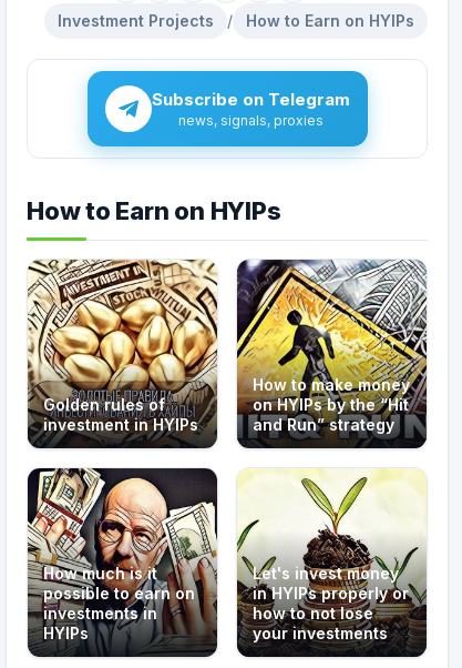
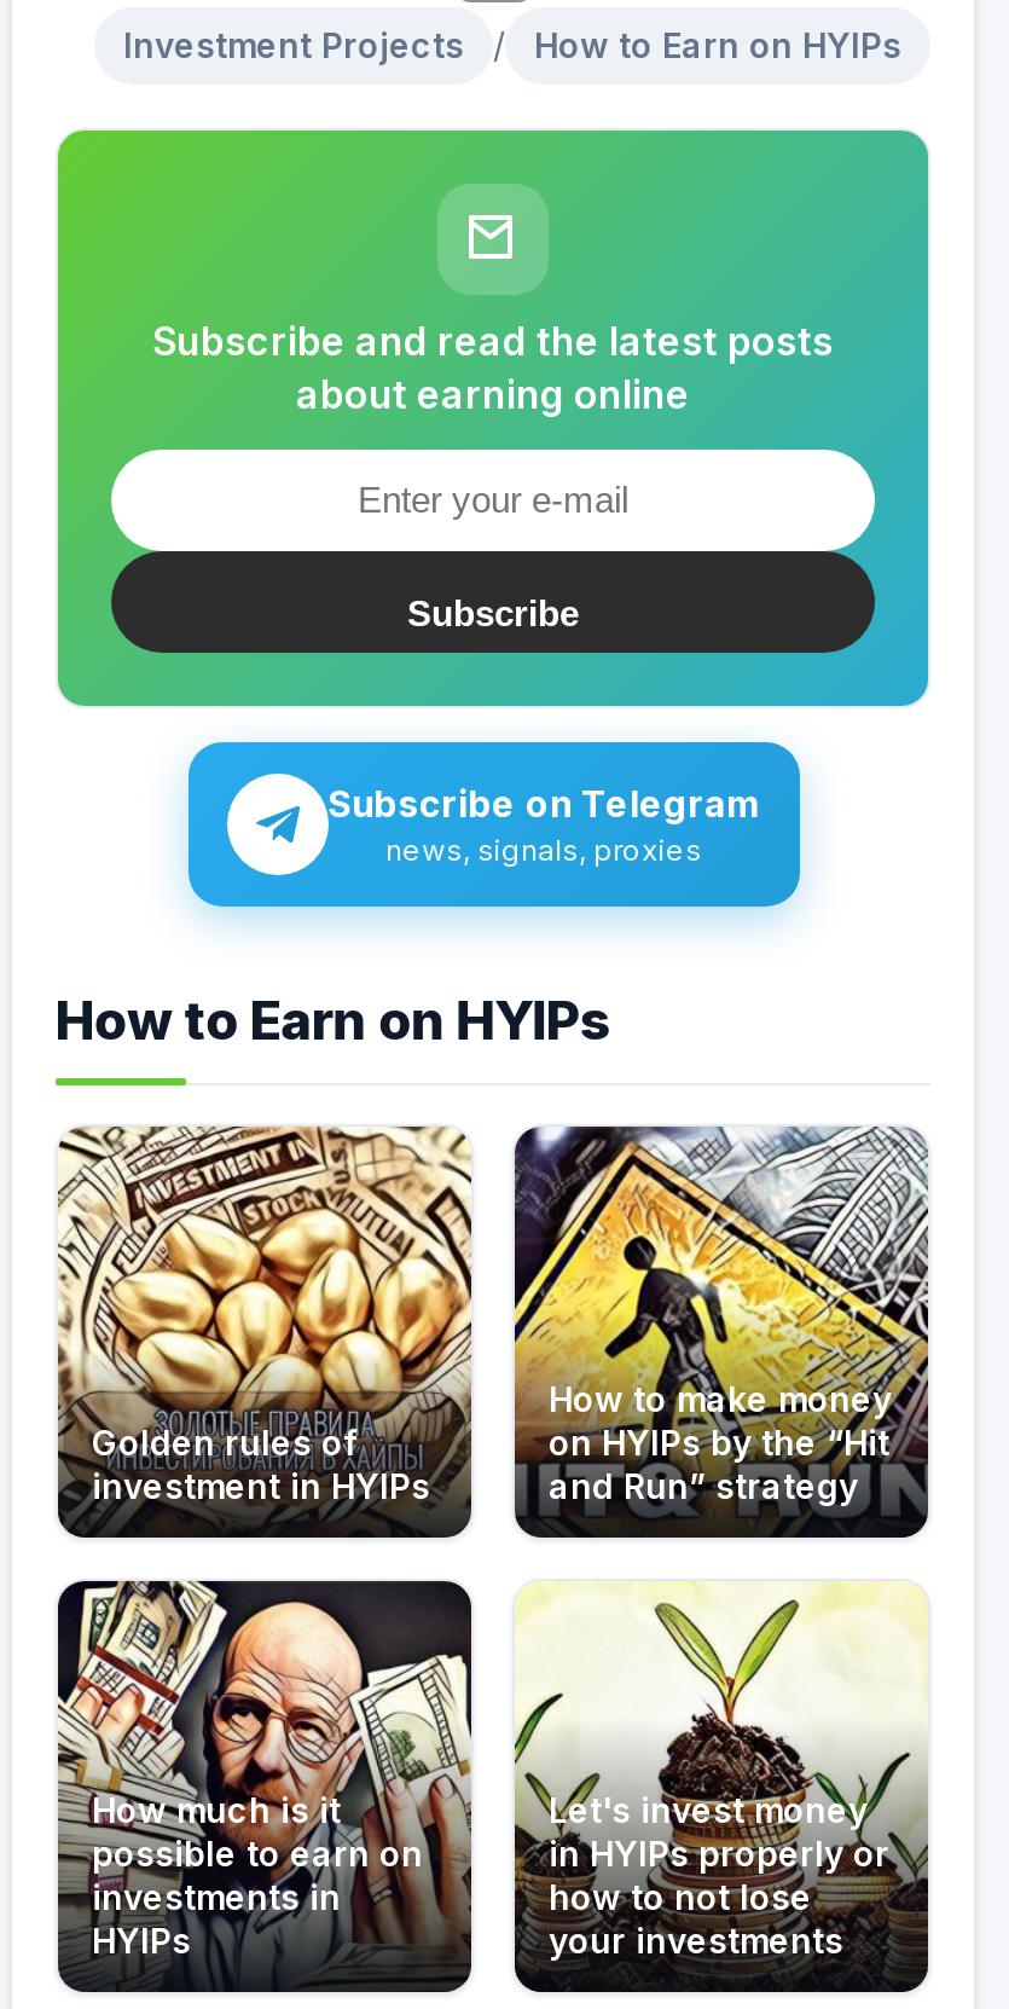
+ [image]
+ Subscribe and read the latest posts
+ about earning online
